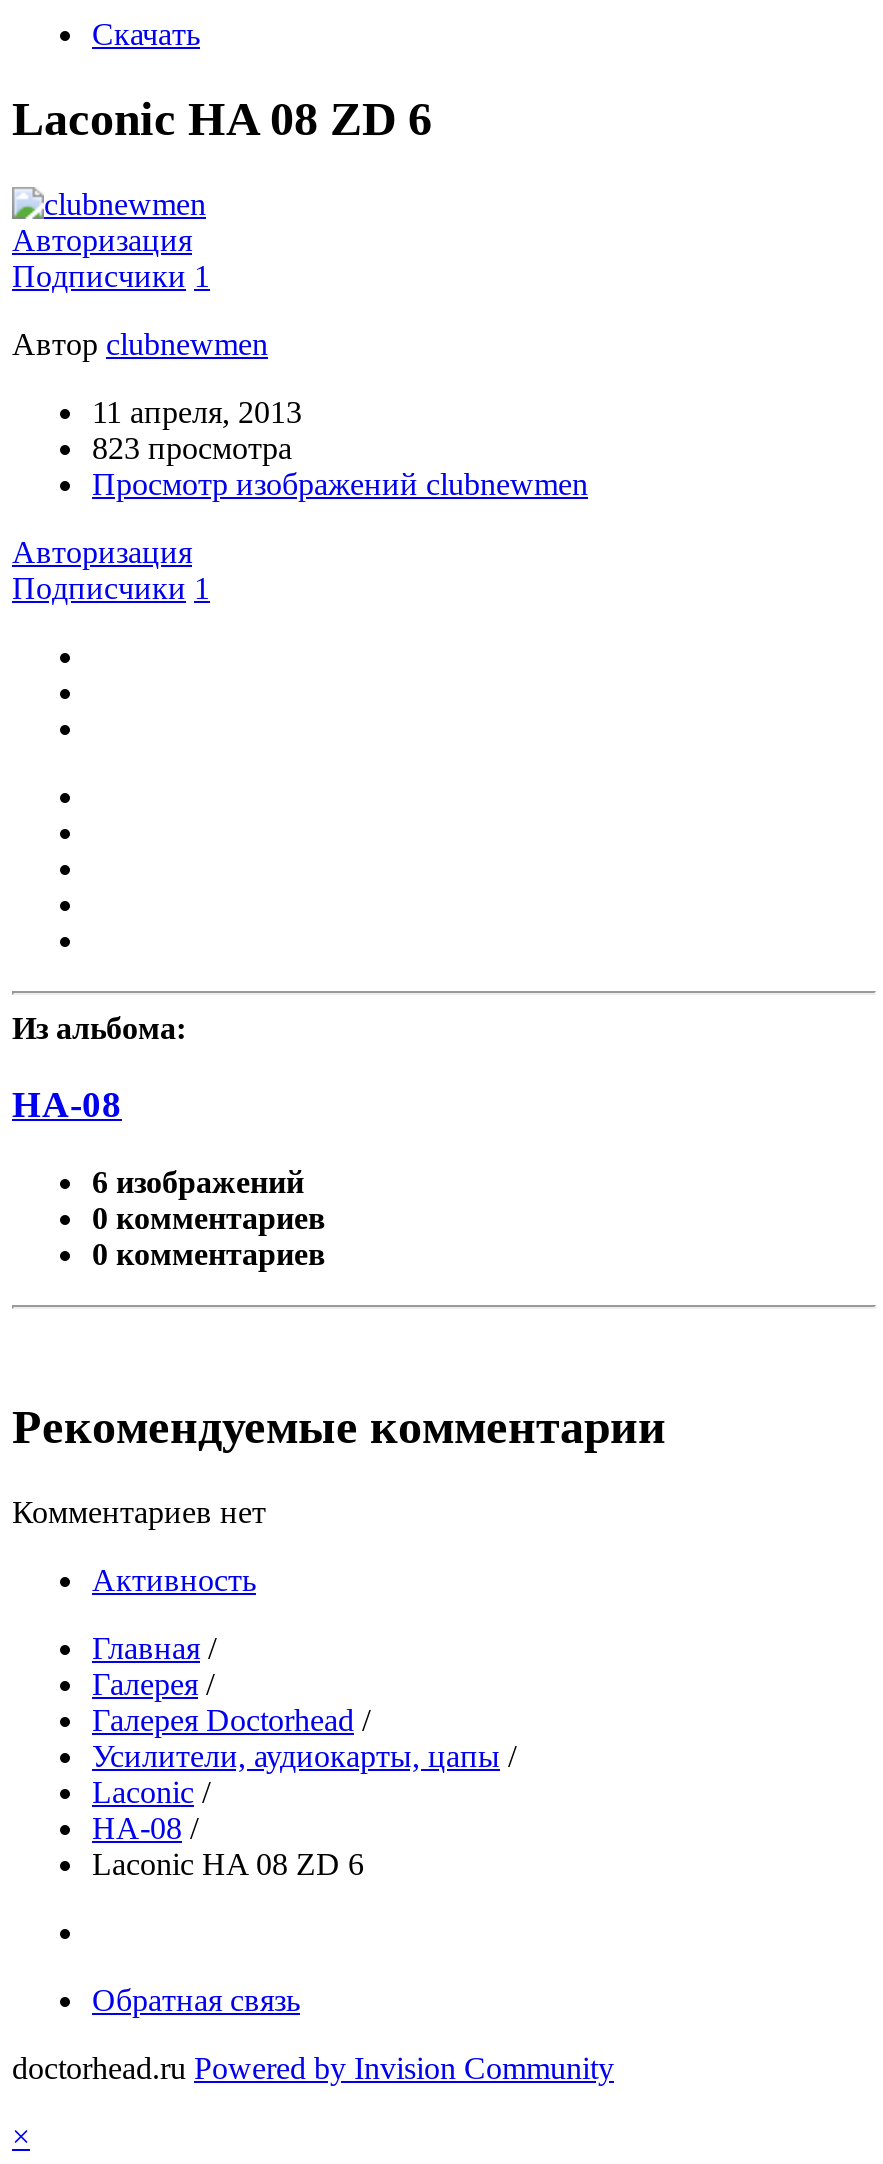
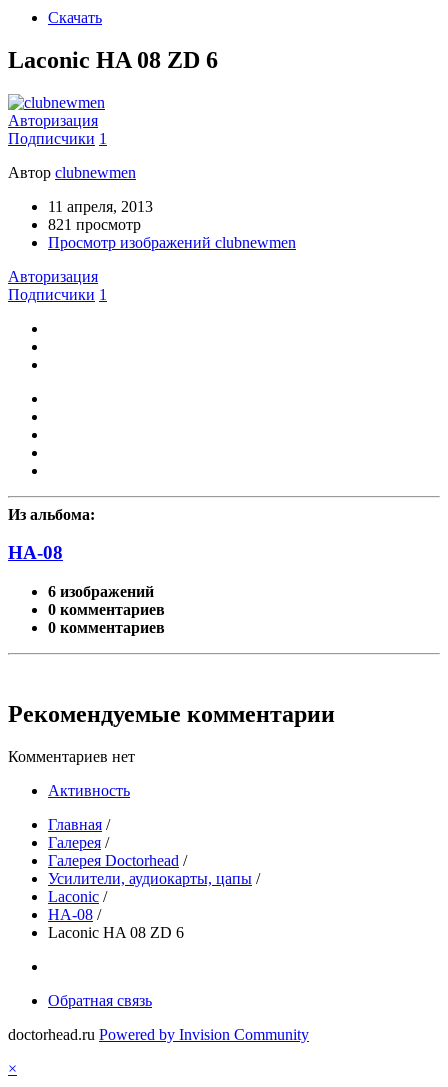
- 823 просмотра
+ 821 просмотр
